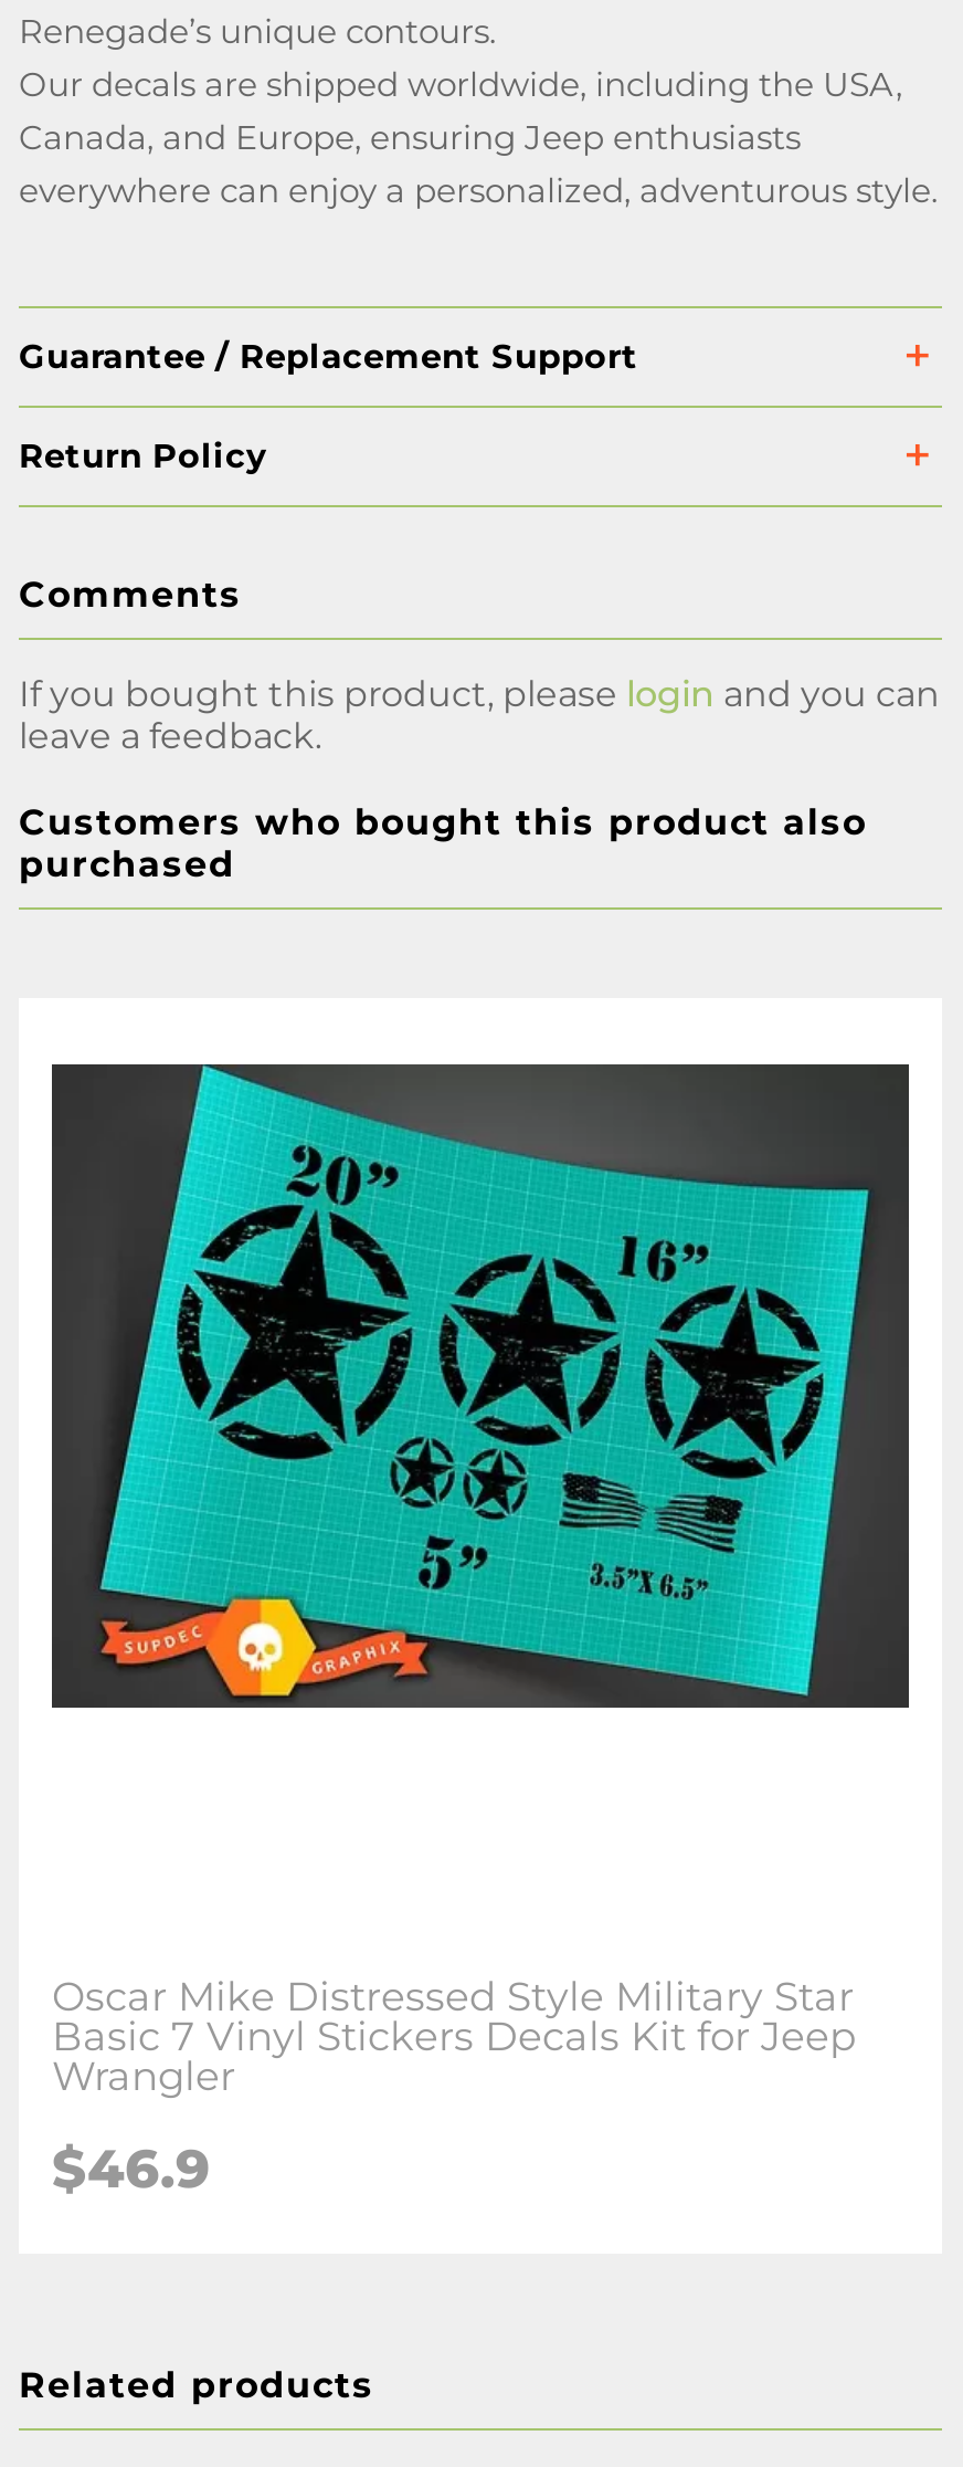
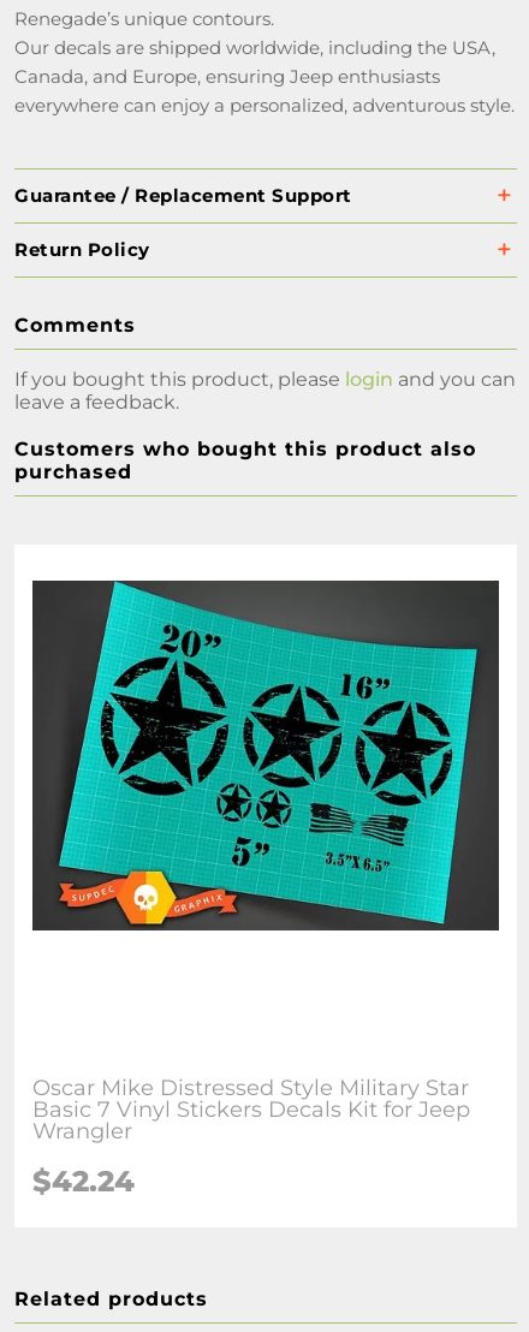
- $46.9
+ $42.24
